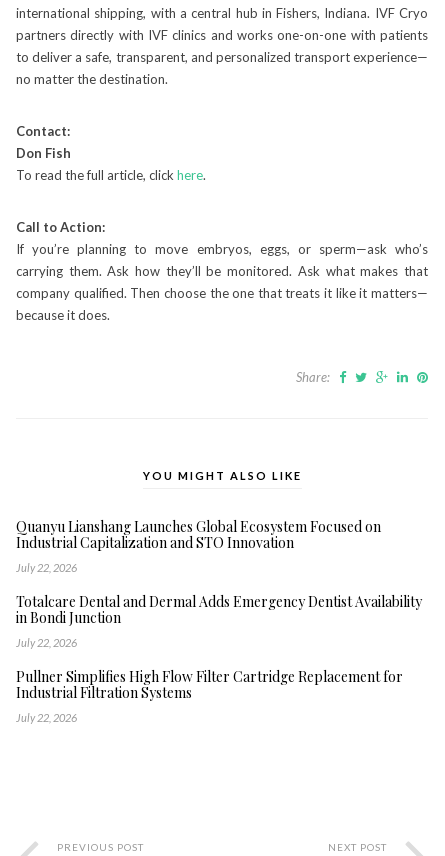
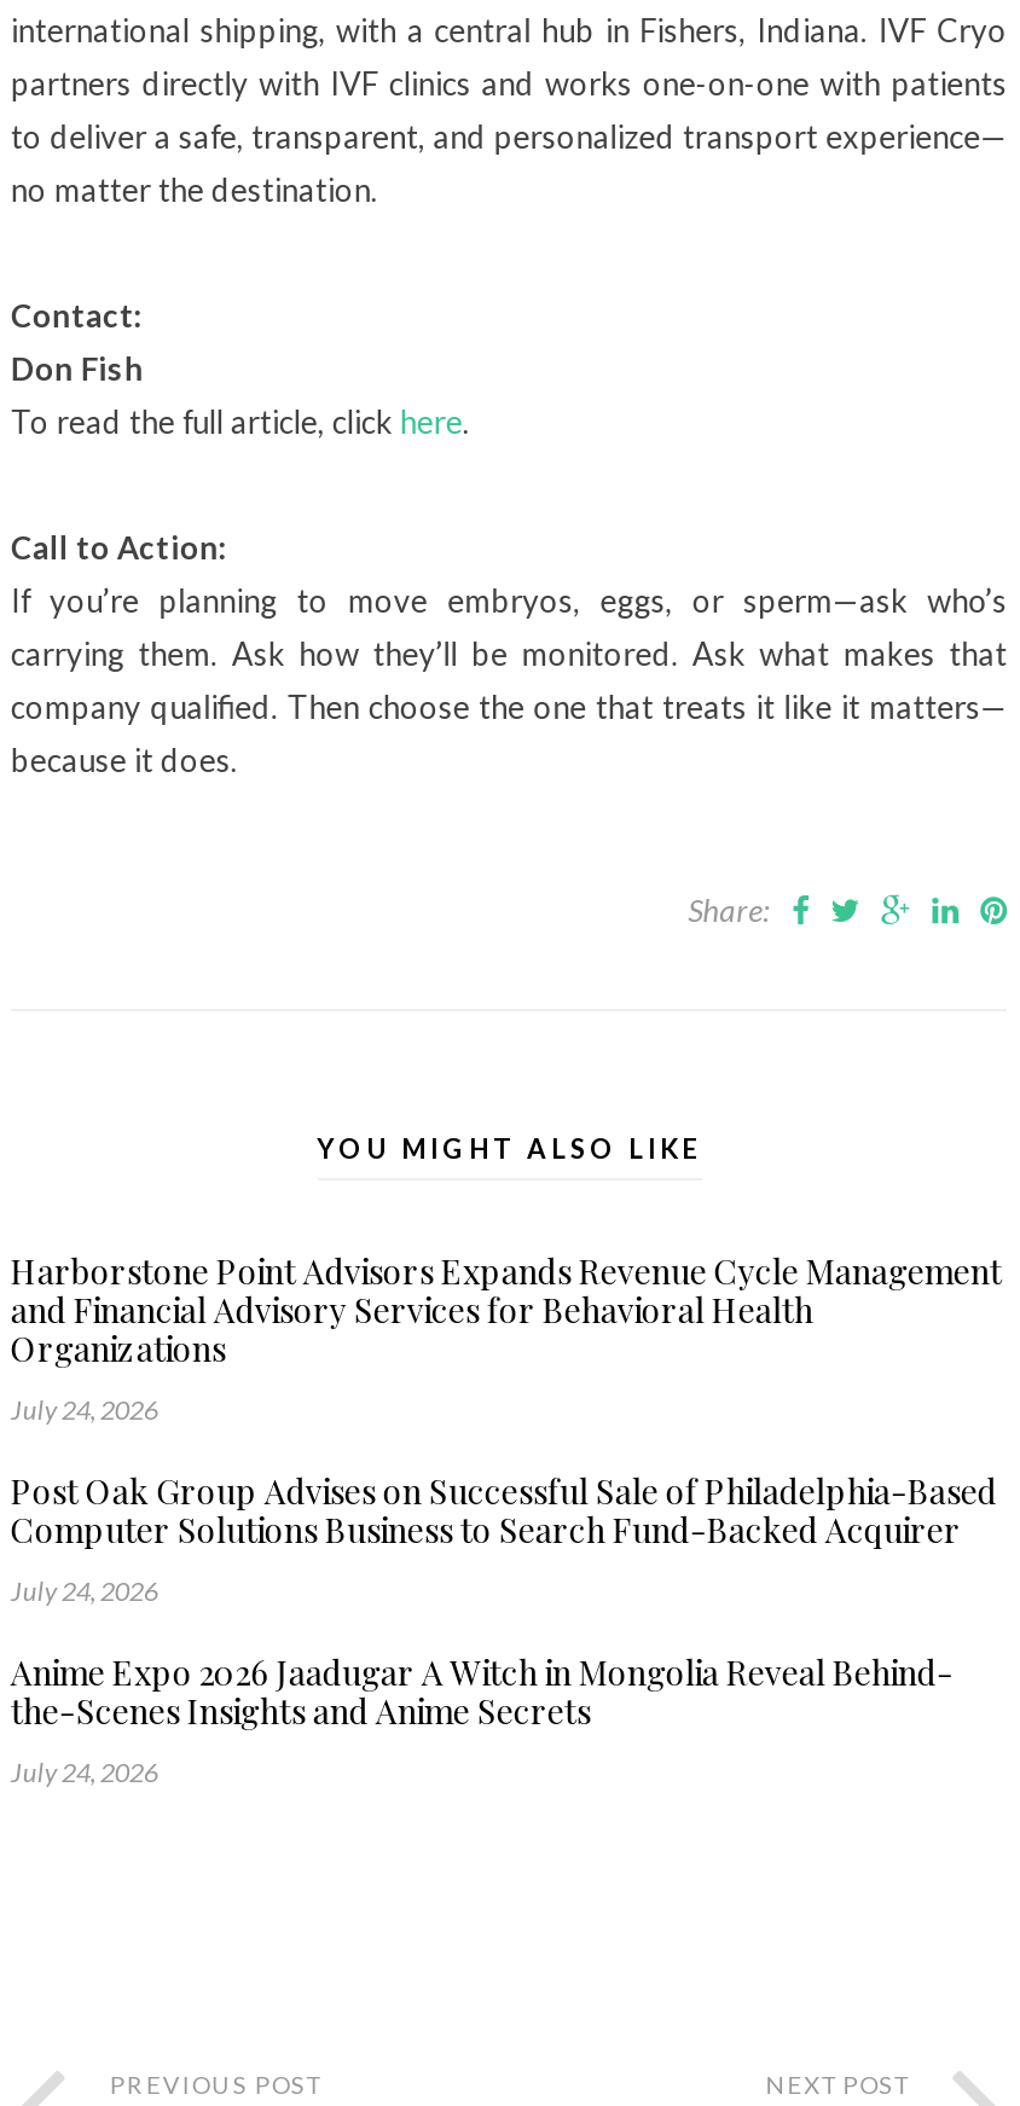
- Quanyu Lianshang Launches Global Ecosystem Focused on
- Industrial Capitalization and STO Innovation
+ Harborstone Point Advisors Expands Revenue Cycle Management
+ and Financial Advisory Services for Behavioral Health
+ Organizations

- July 22, 2026
+ July 24, 2026

- Totalcare Dental and Dermal Adds Emergency Dentist Availability
- in Bondi Junction
+ Post Oak Group Advises on Successful Sale of Philadelphia-Based
+ Computer Solutions Business to Search Fund-Backed Acquirer

- July 22, 2026
+ July 24, 2026

- Pullner Simplifies High Flow Filter Cartridge Replacement for
- Industrial Filtration Systems
+ Anime Expo 2026 Jaadugar A Witch in Mongolia Reveal Behind-
+ the-Scenes Insights and Anime Secrets

- July 22, 2026
+ July 24, 2026
